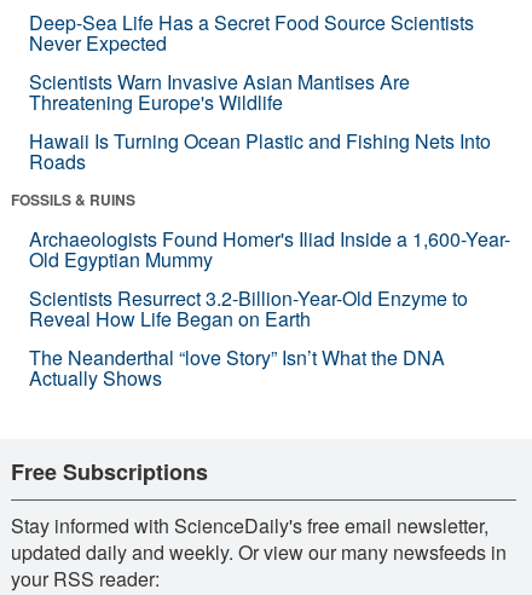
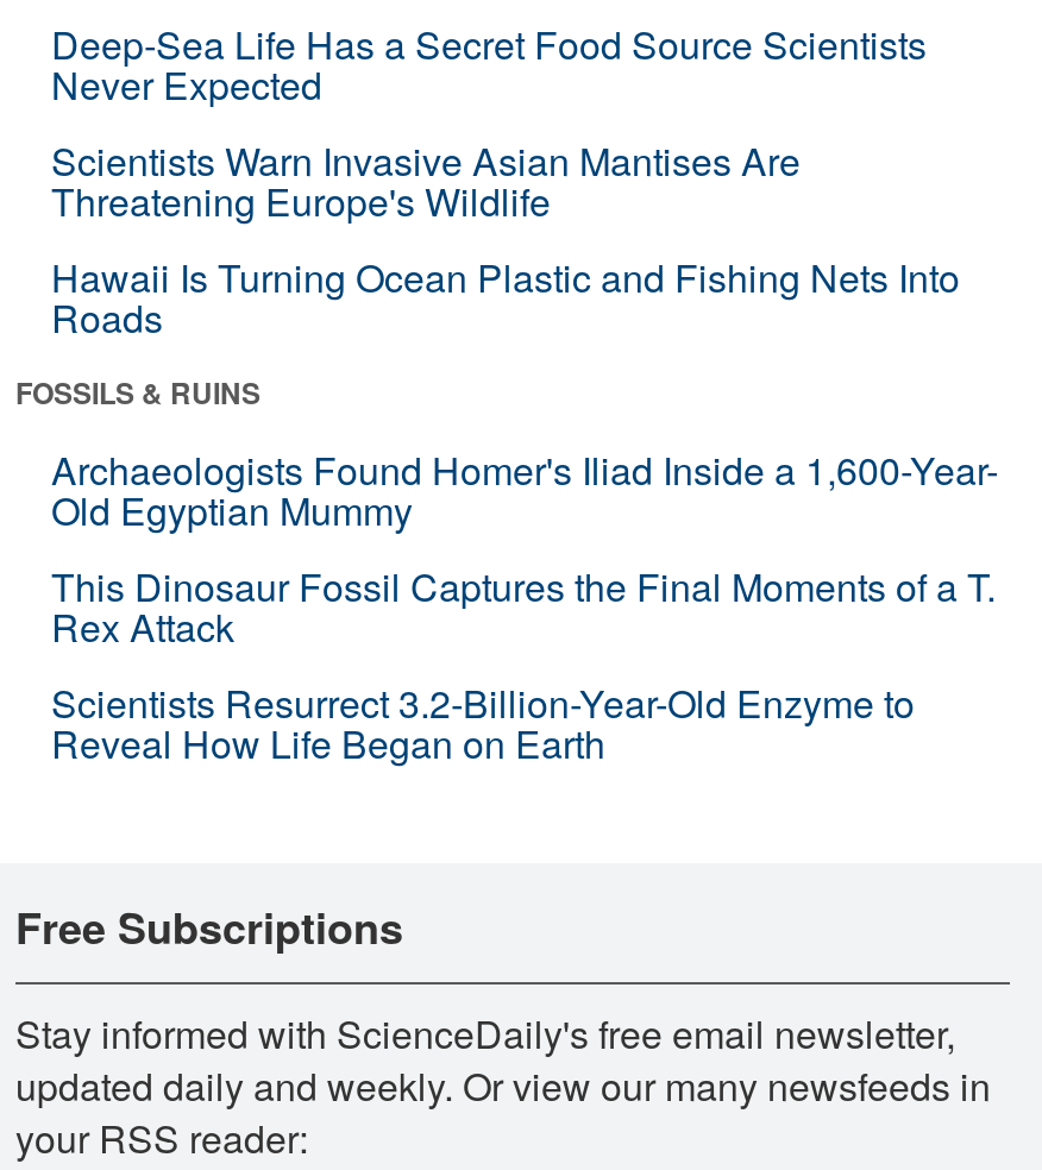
+ This Dinosaur Fossil Captures the Final Moments of a T.
+ Rex Attack

moved down: Scientists Resurrect 3.2-Billion-Year-Old Enzyme to | Reveal How Life Began on Earth

- The Neanderthal “love Story” Isn’t What the DNA
- Actually Shows
